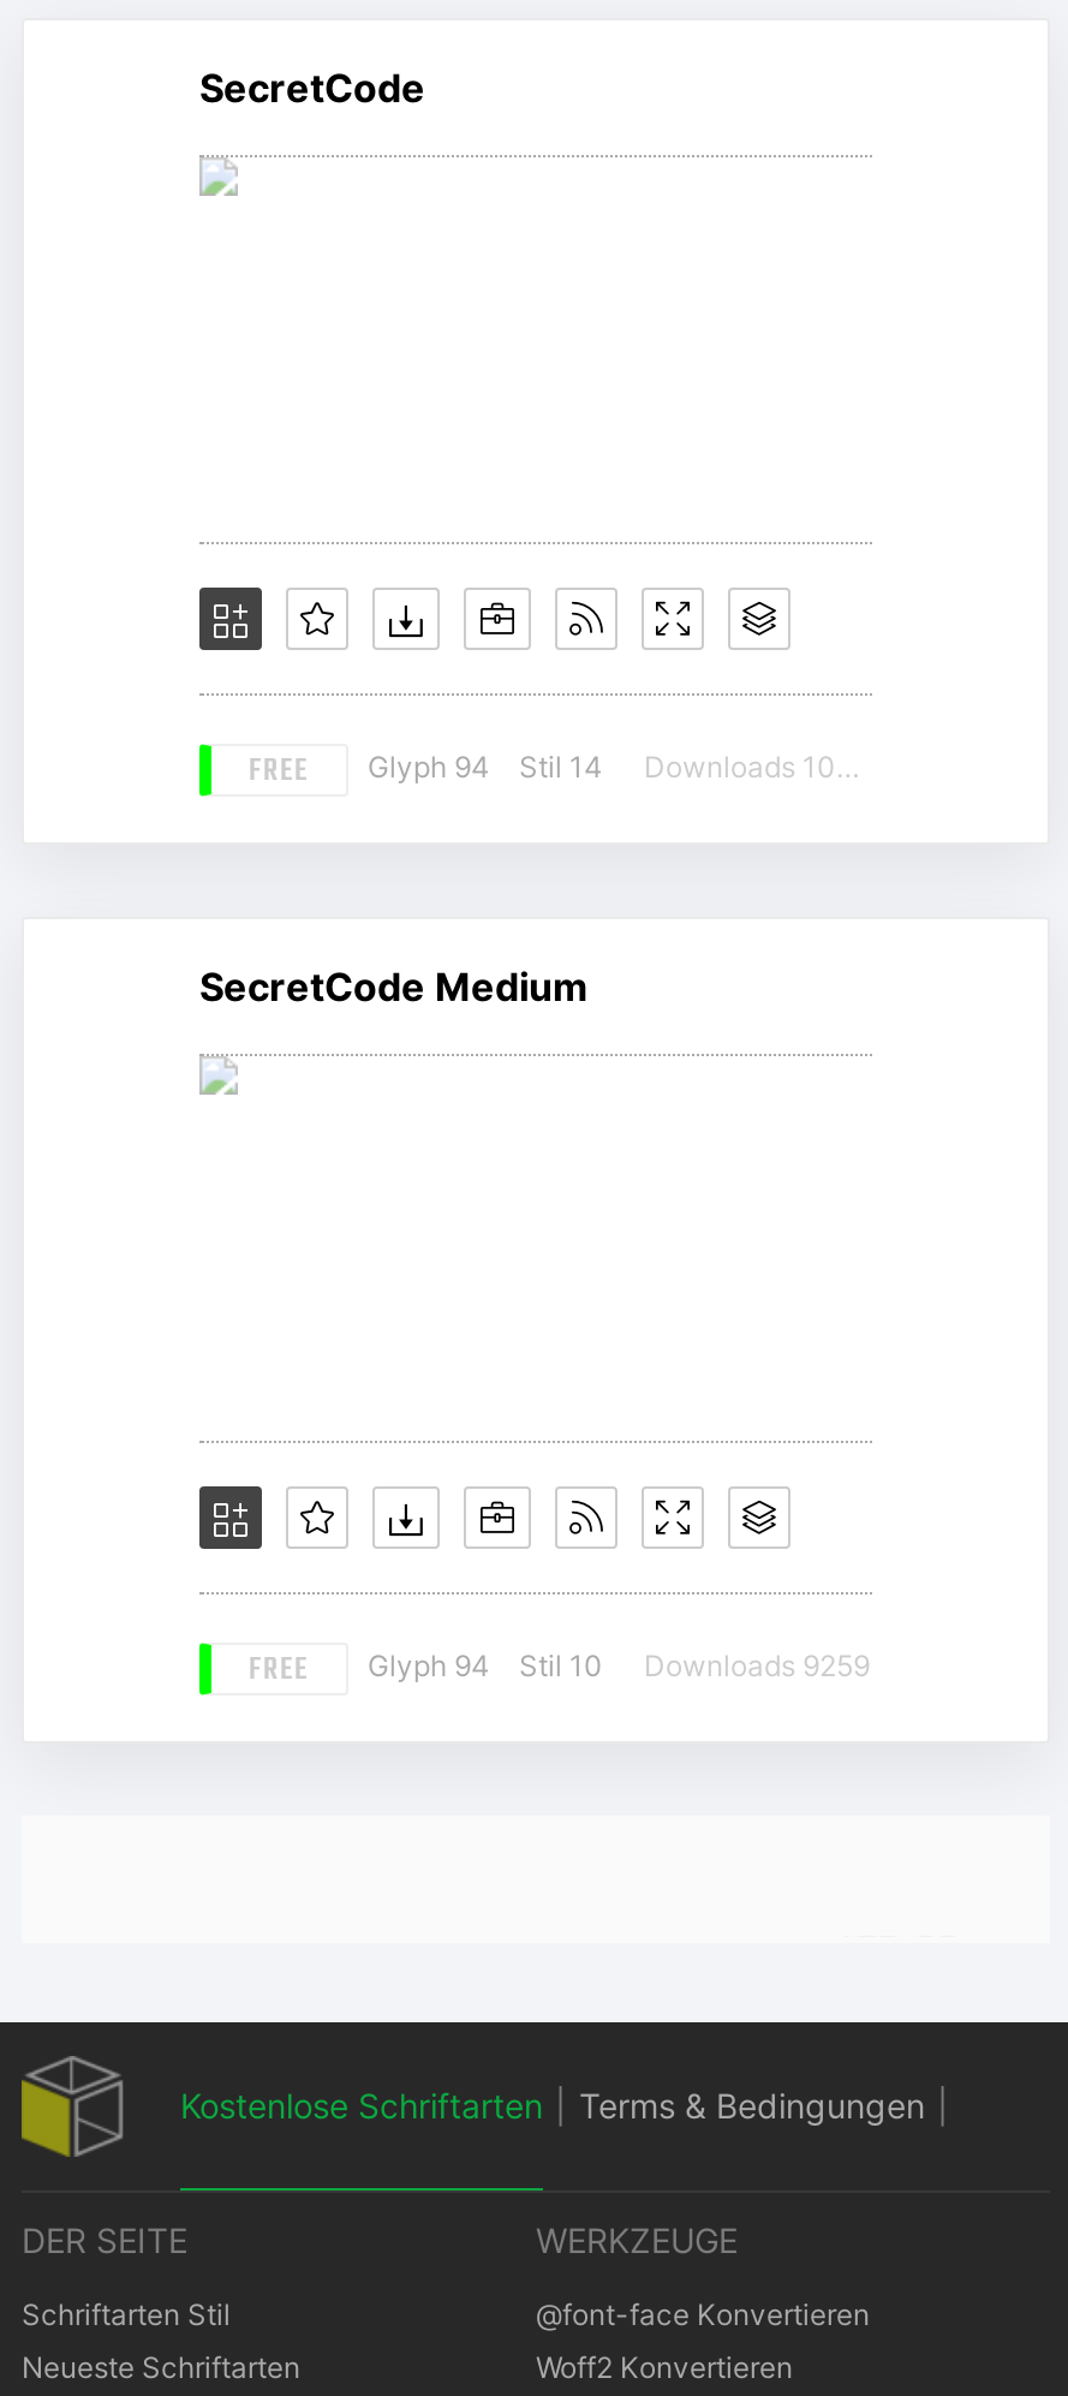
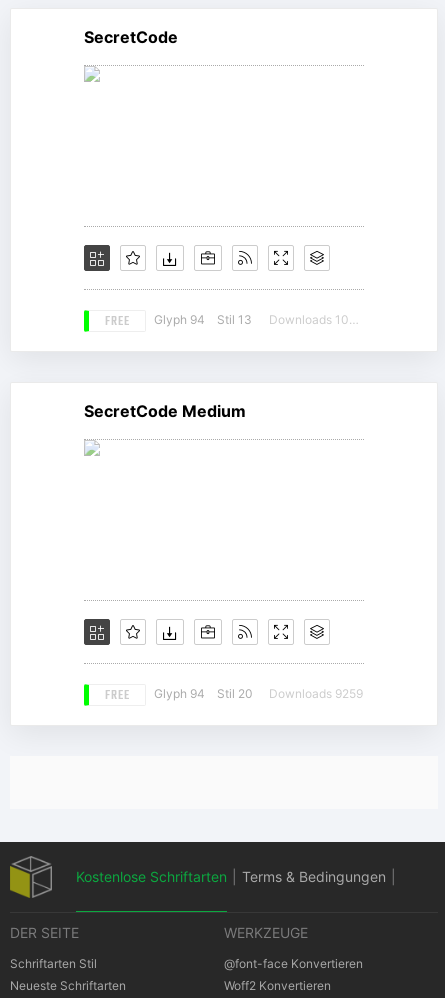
- FREE Glyph 94 Stil 14
+ FREE Glyph 94 Stil 13

- FREE Glyph 94 Stil 10 Downloads 9259
+ FREE Glyph 94 Stil 20 Downloads 9259
